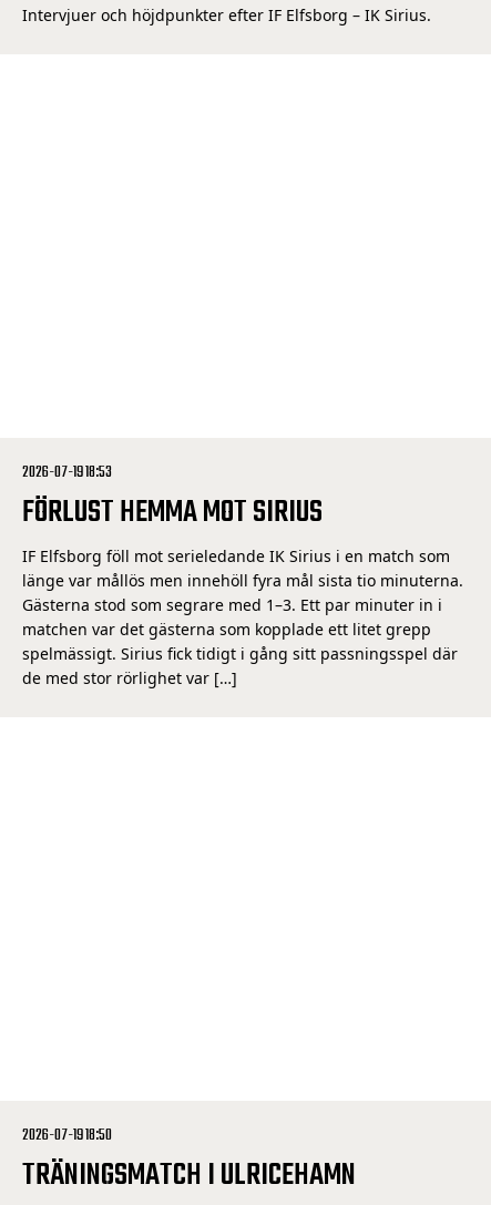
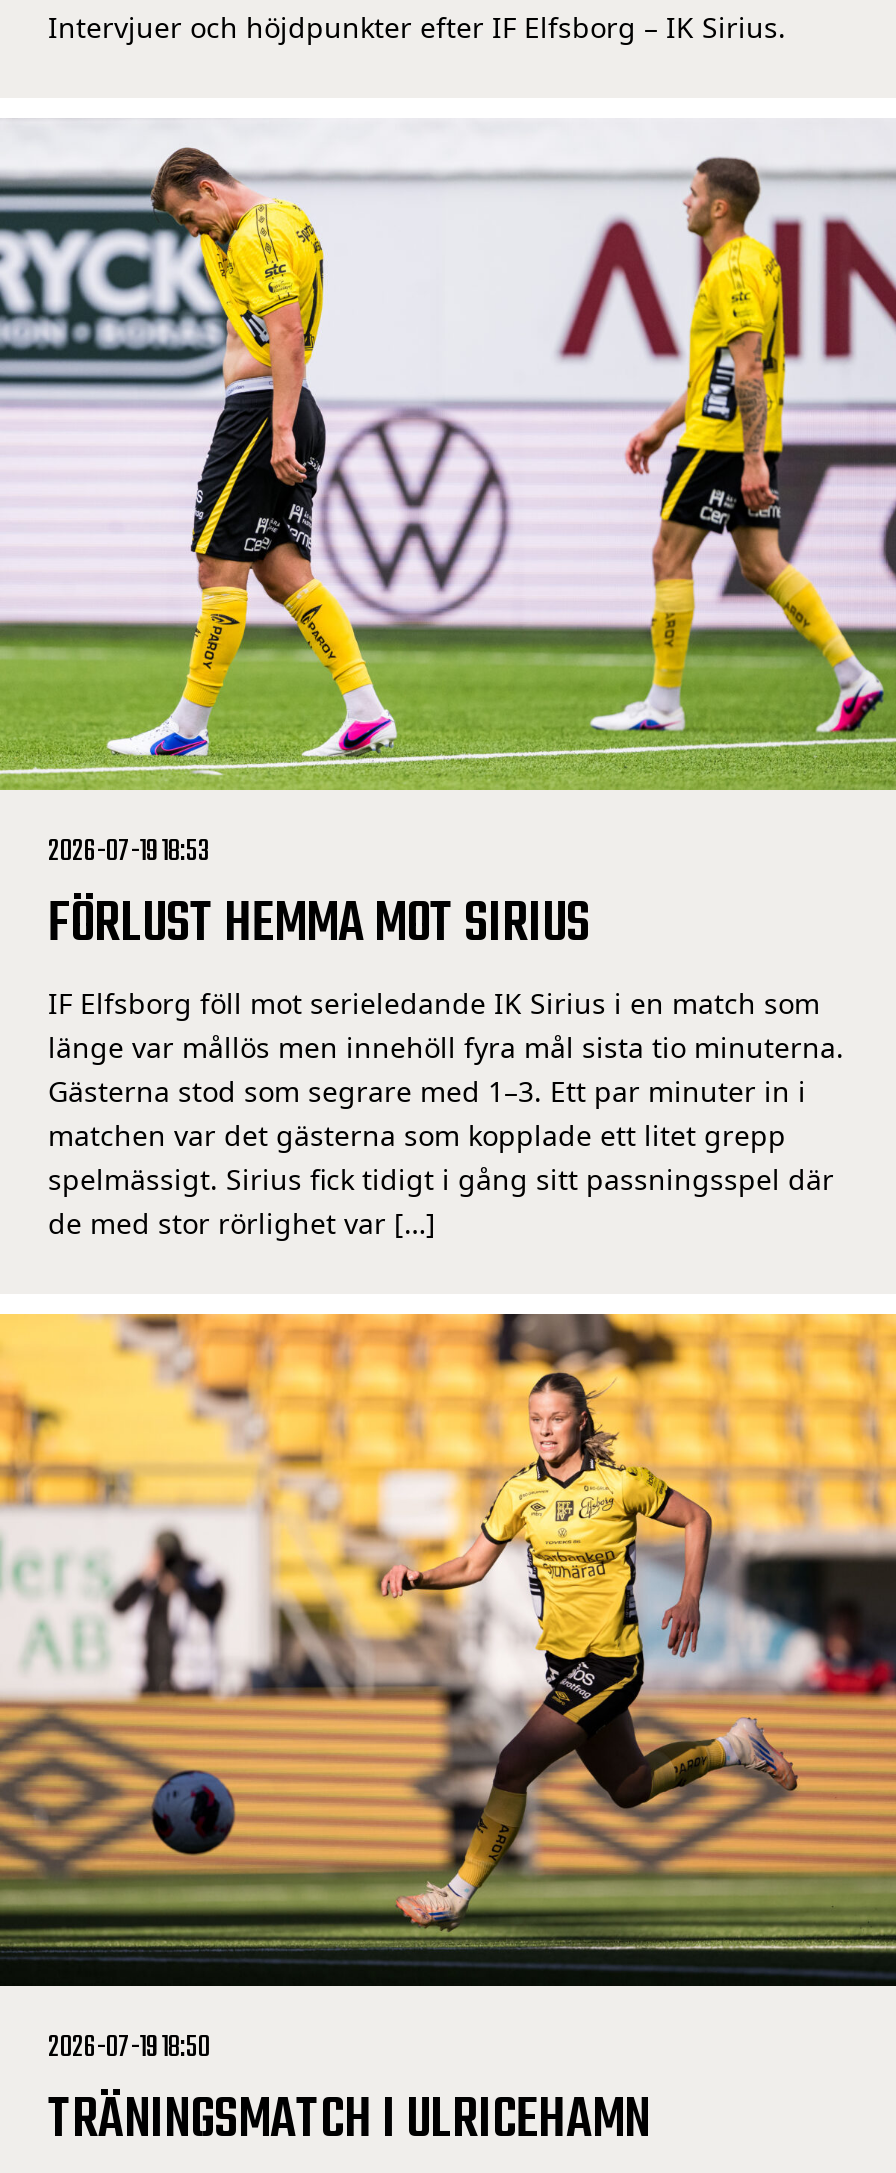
+ [image]

+ [image]
